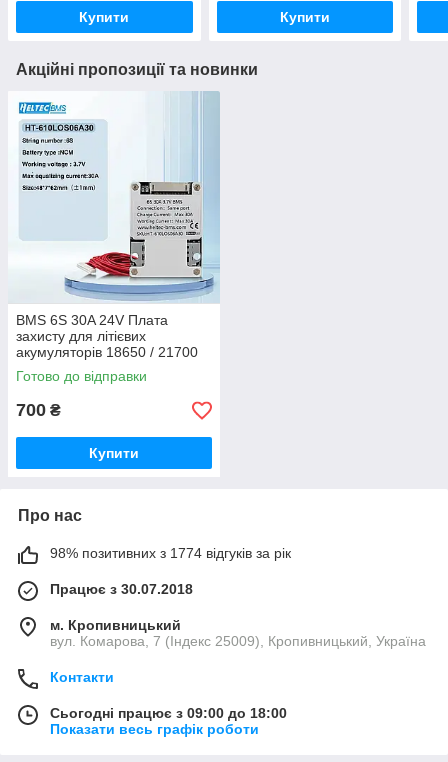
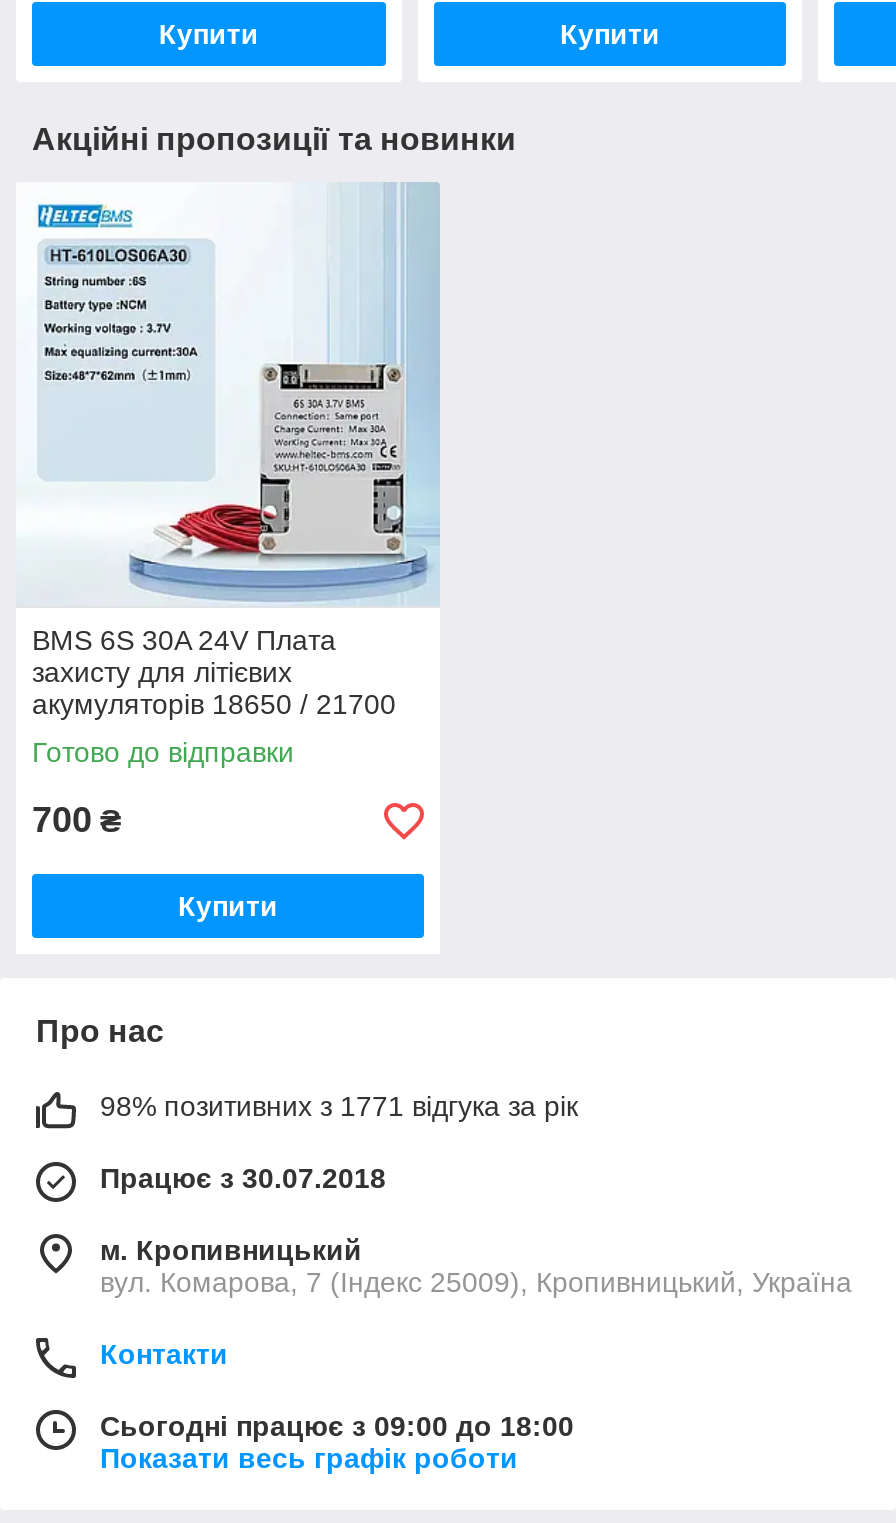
- 98% позитивних з 1774 відгуків за рік
+ 98% позитивних з 1771 відгука за рік
